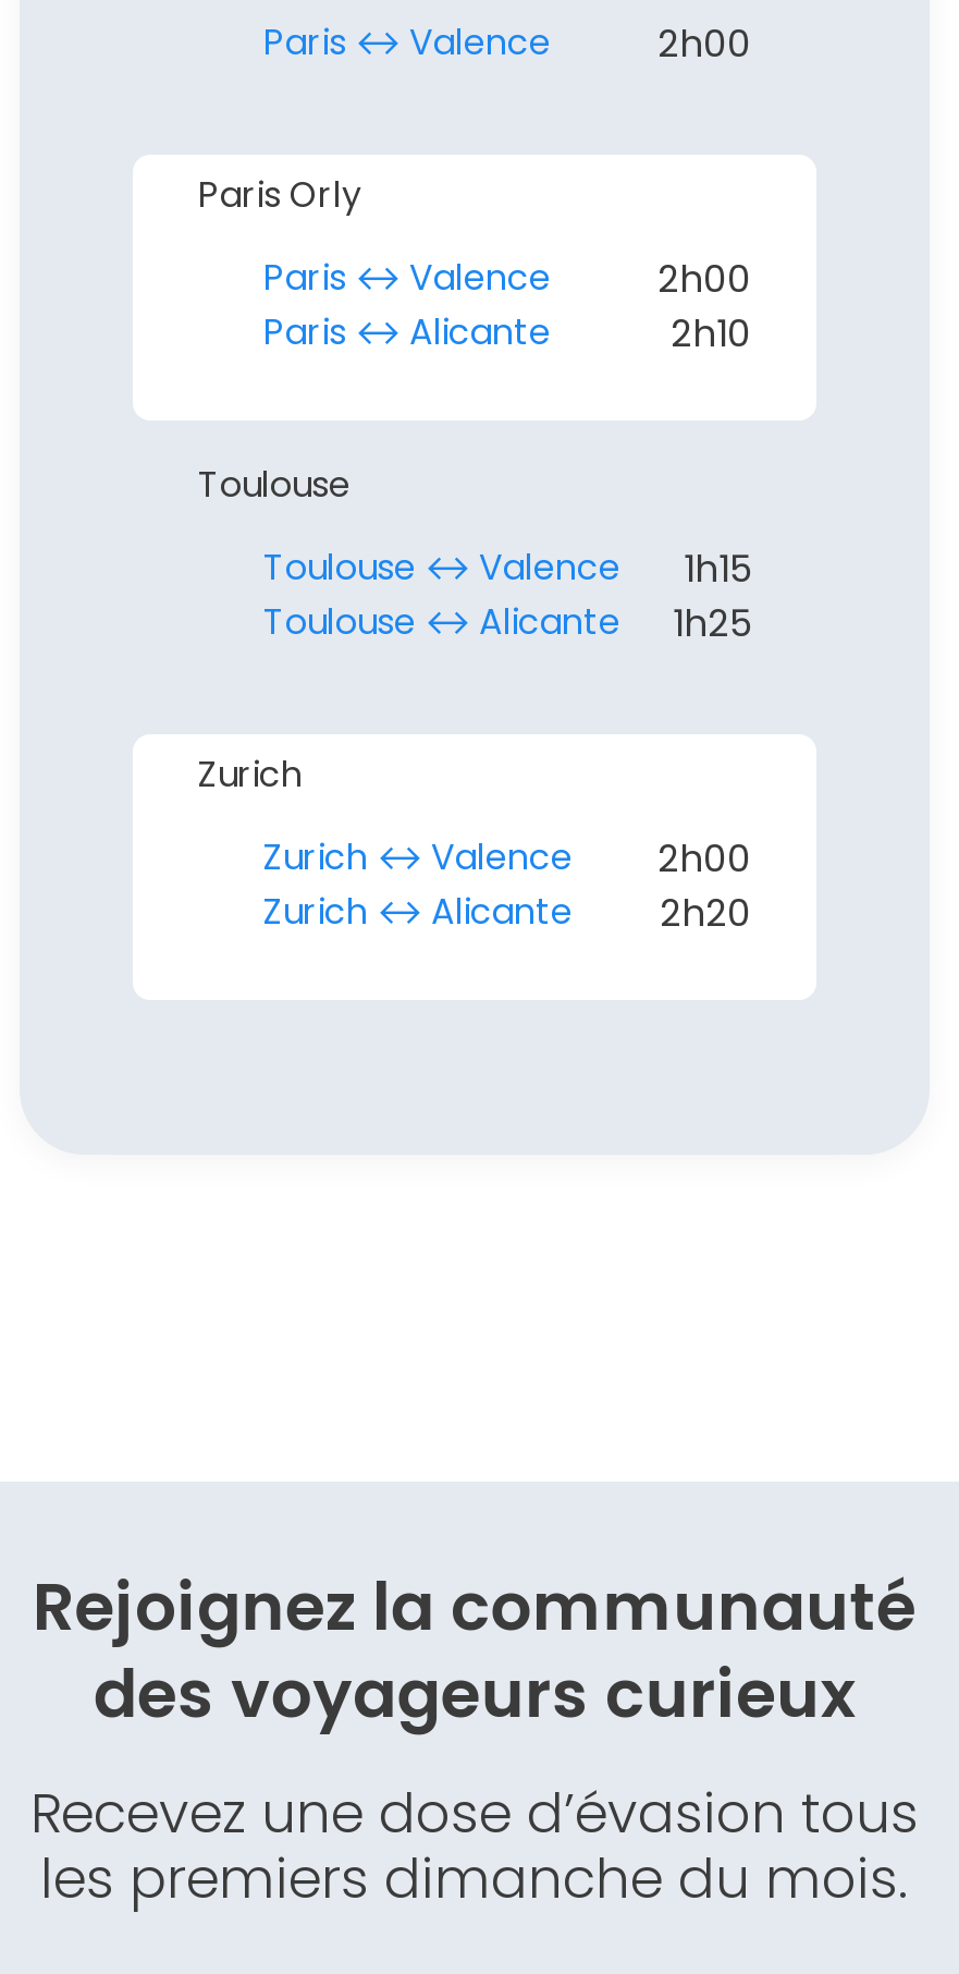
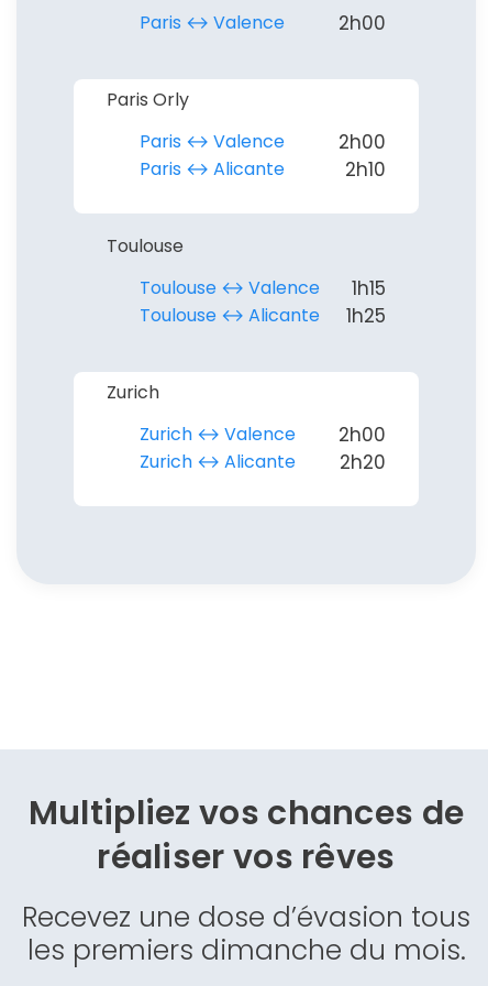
- Rejoignez la communauté
- desvoyageurs curieux
+ Multipliez vos chances de
+ réaliser vos rêves
